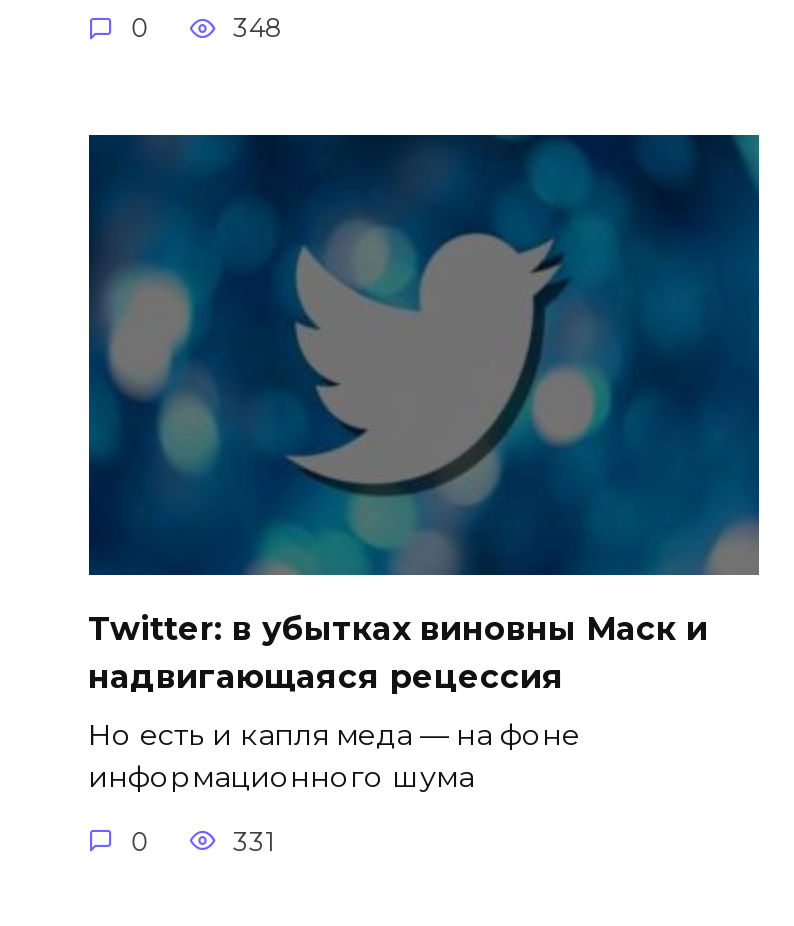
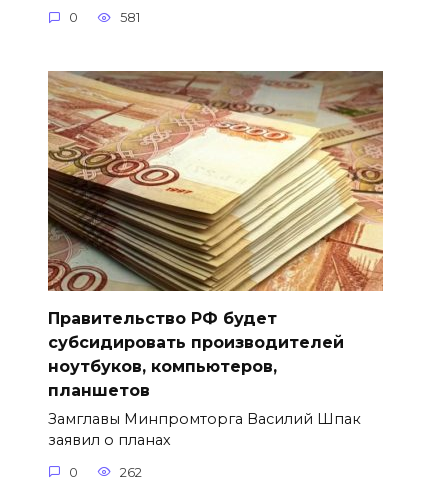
- 348
+ 581

- [image]
- Twitter: в убытках виновны Маск и
- надвигающаяся рецессия
+ [image]
+ Правительство РФ будет
+ субсидировать производителей
+ ноутбуков, компьютеров,
+ планшетов

- Но есть и капля меда — на фоне
- информационного шума
+ Замглавы Минпромторга Василий Шпак
+ заявил о планах

- 331
+ 262
